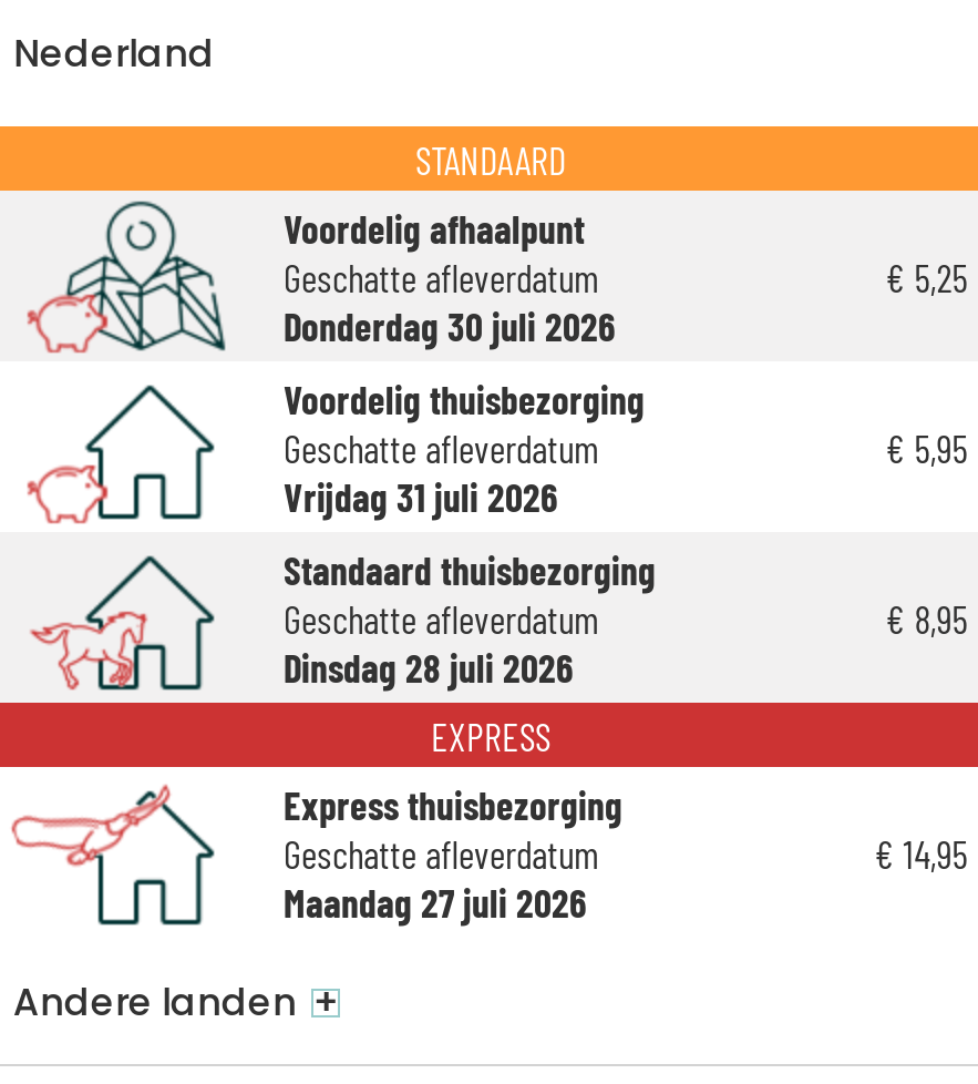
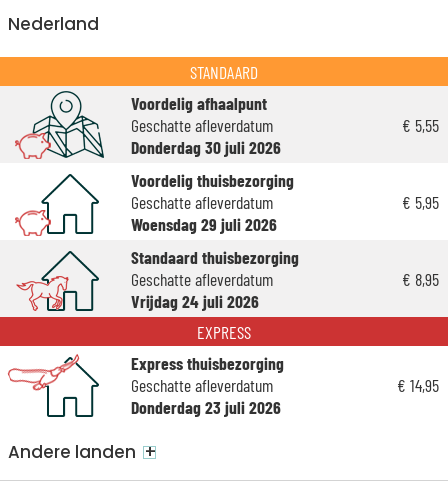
- € 5,25
+ € 5,55

- Vrijdag 31 juli 2026
+ Woensdag 29 juli 2026

- Dinsdag 28 juli 2026
+ Vrijdag 24 juli 2026

- Maandag 27 juli 2026
+ Donderdag 23 juli 2026
